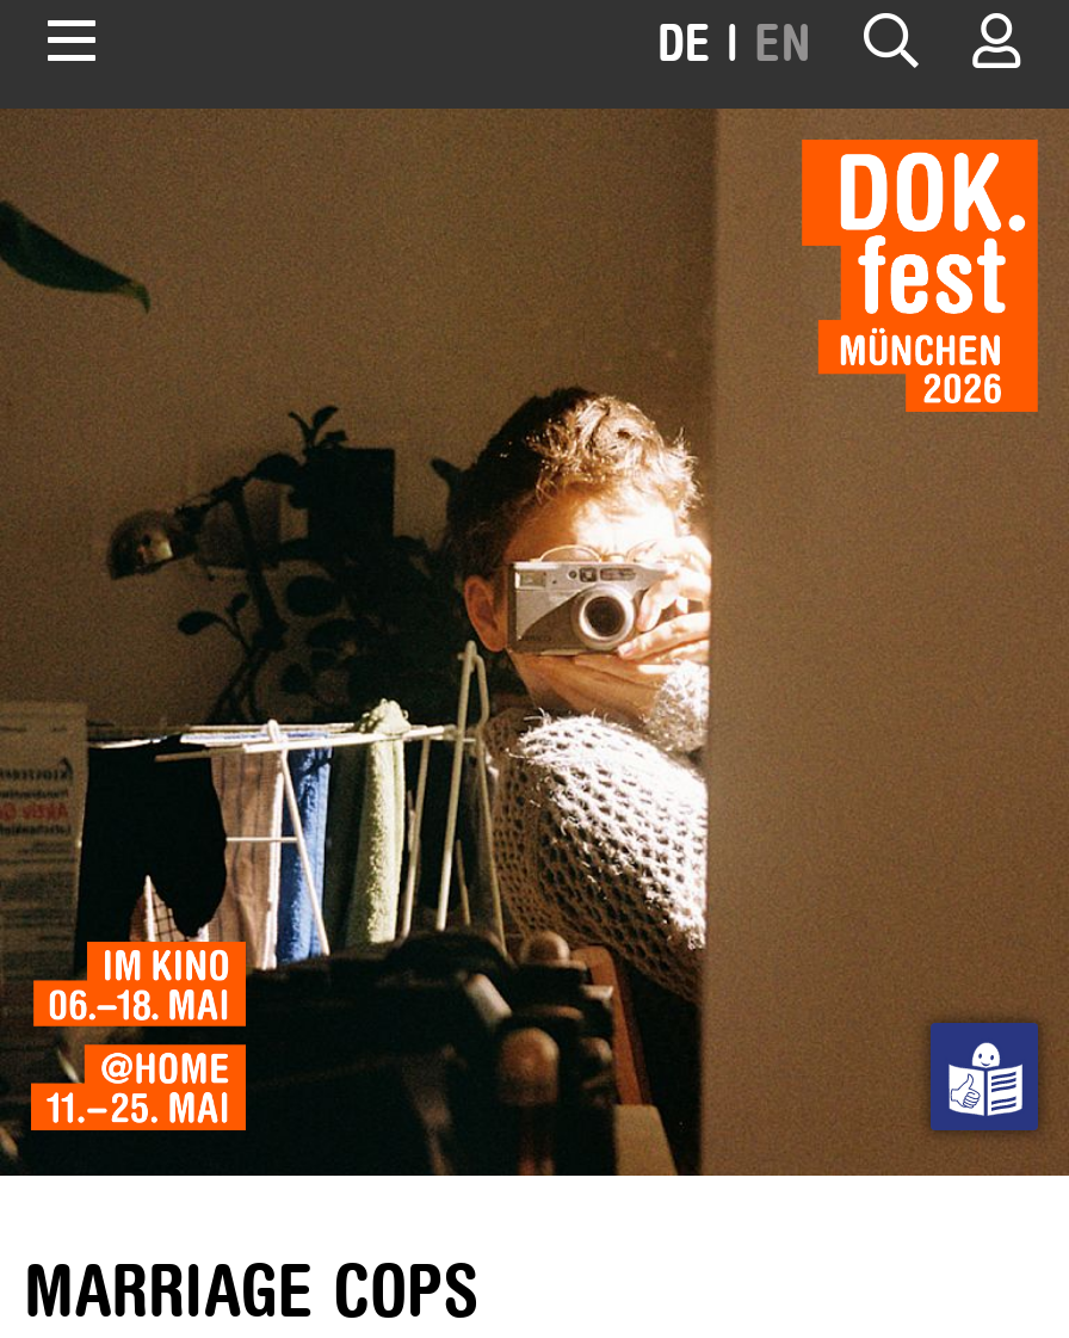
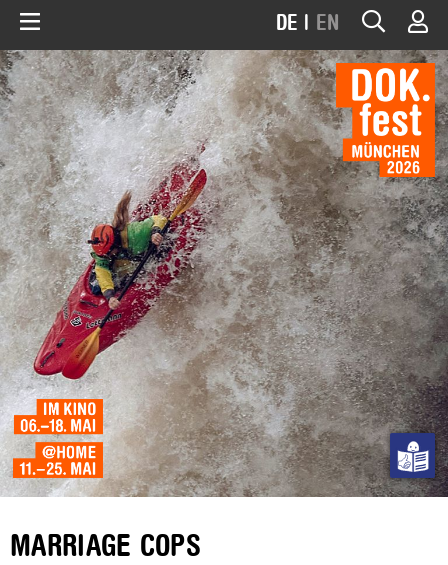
- [image]
+ [image]
